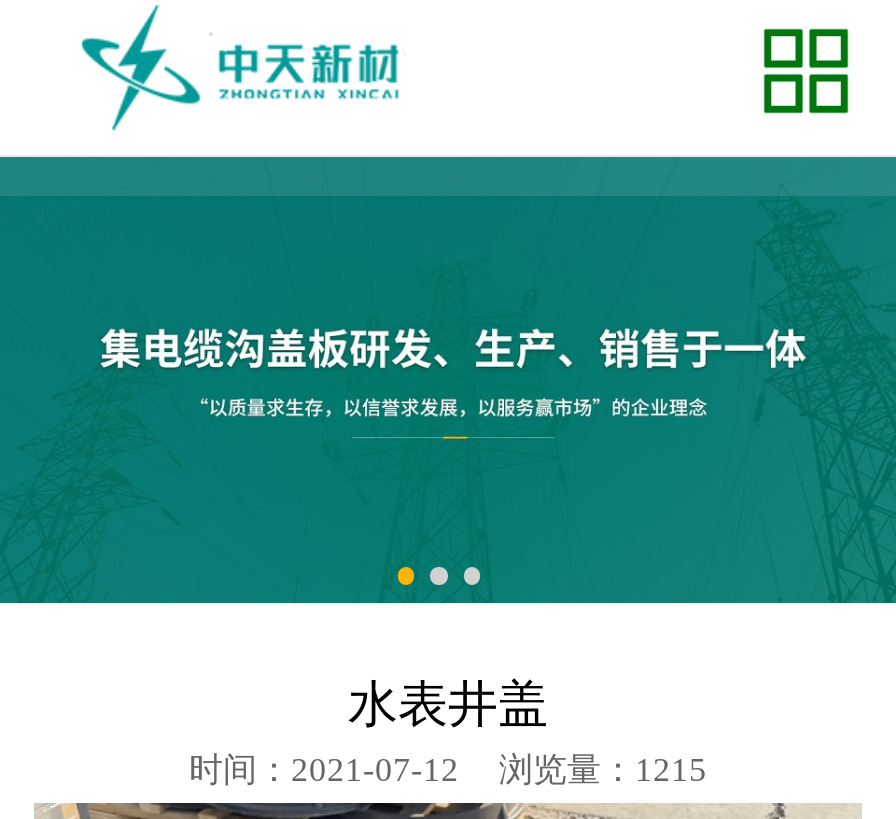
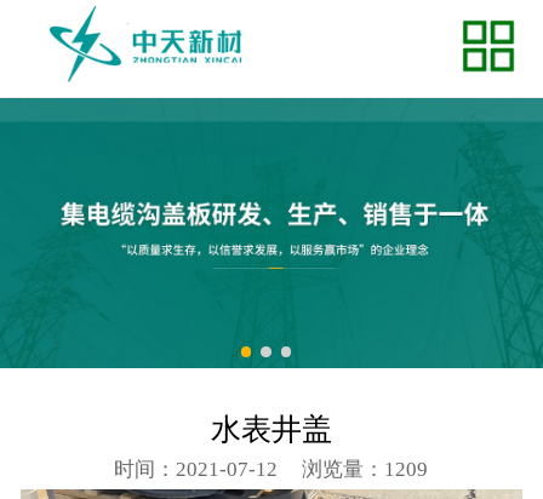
- 时间：2021-07-12 浏览量：1215
+ 时间：2021-07-12 浏览量：1209
